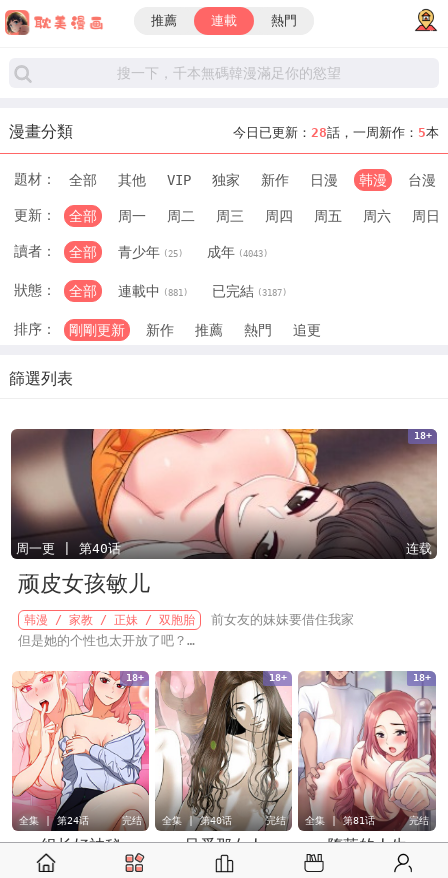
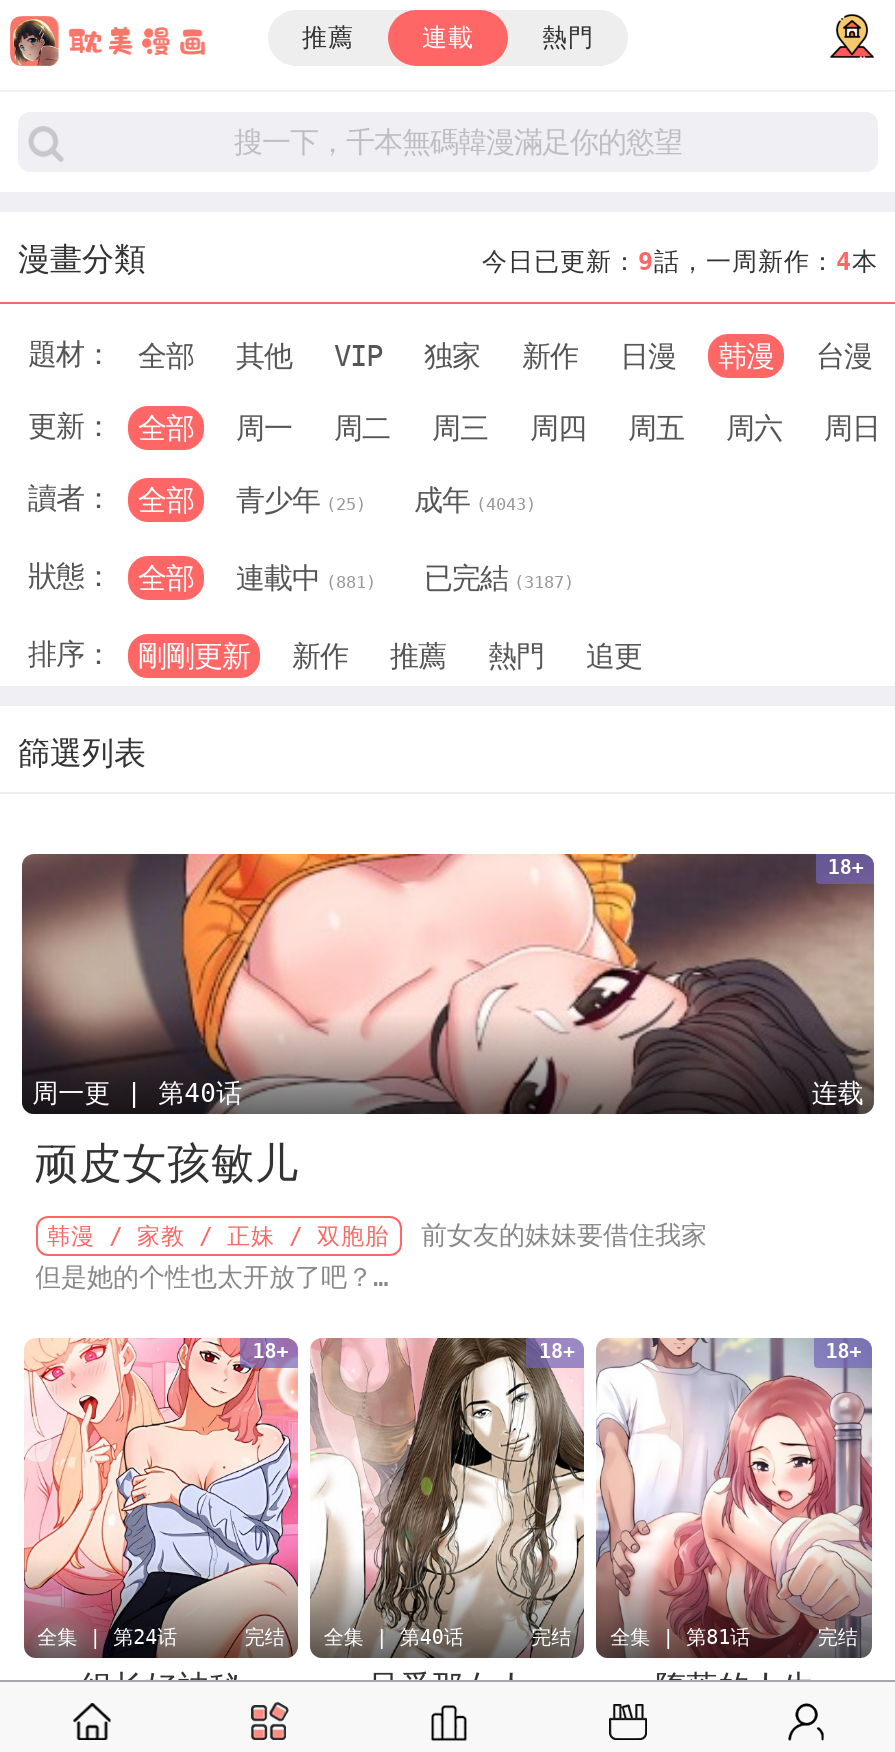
- 今日已更新：28話，一周新作：5本
+ 今日已更新：9話，一周新作：4本
